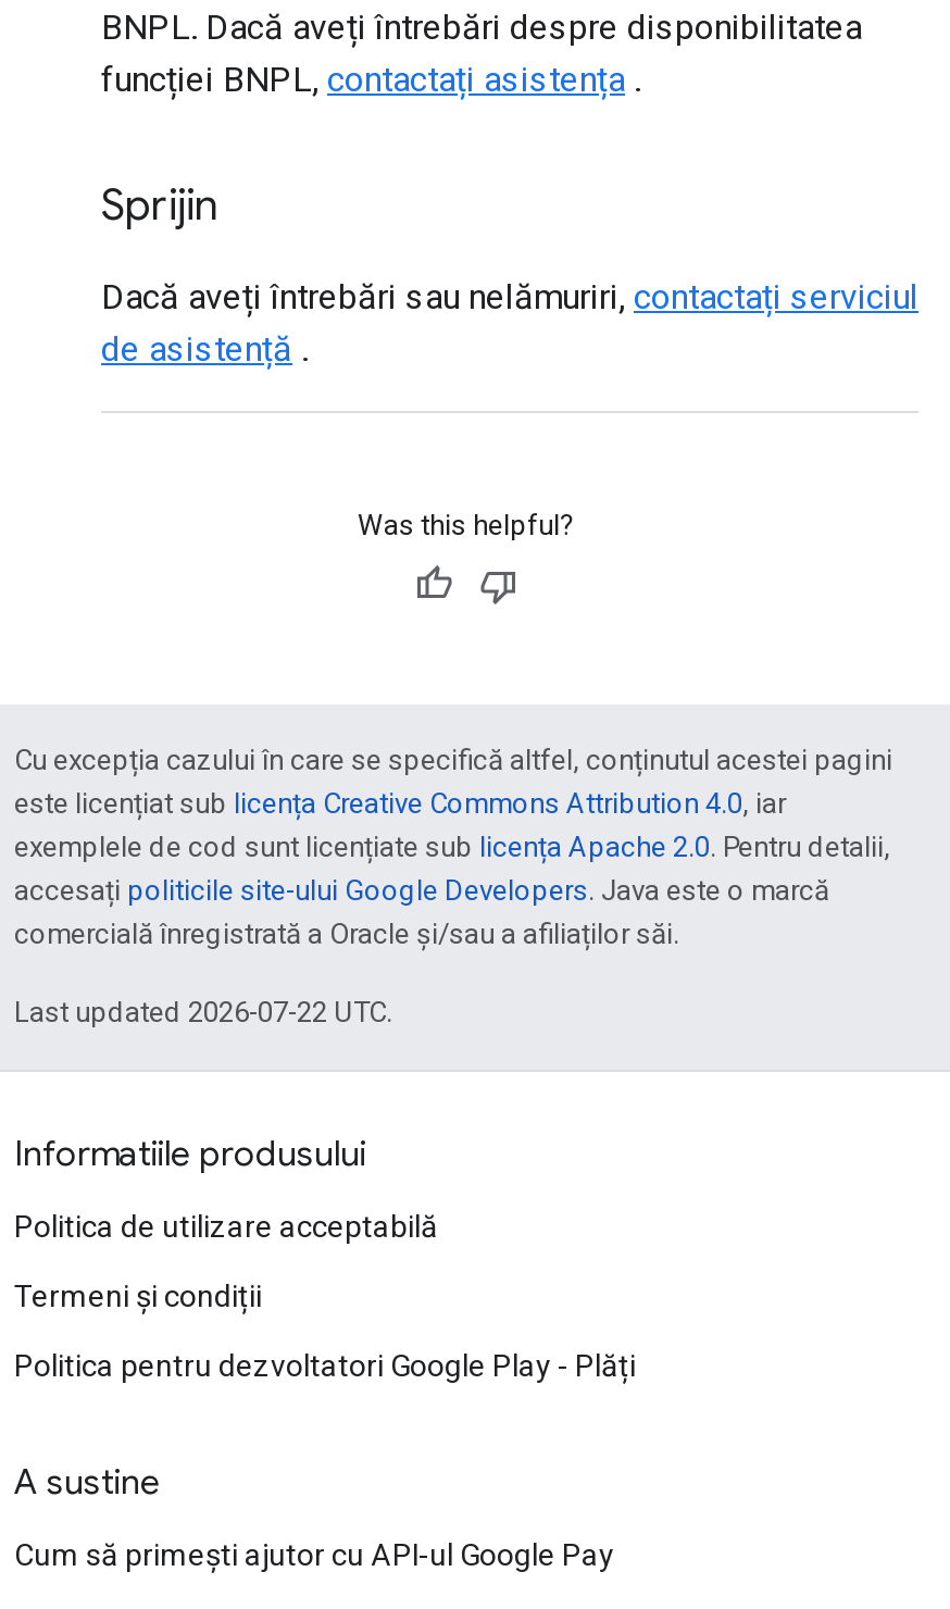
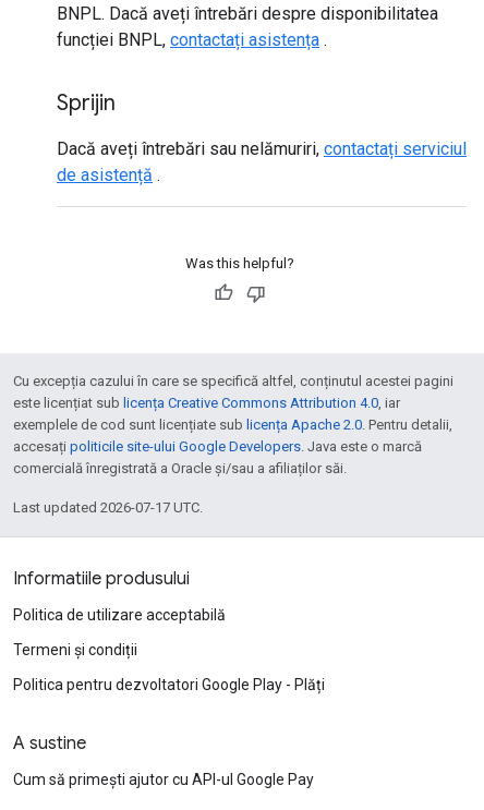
- Last updated 2026-07-22 UTC.
+ Last updated 2026-07-17 UTC.
